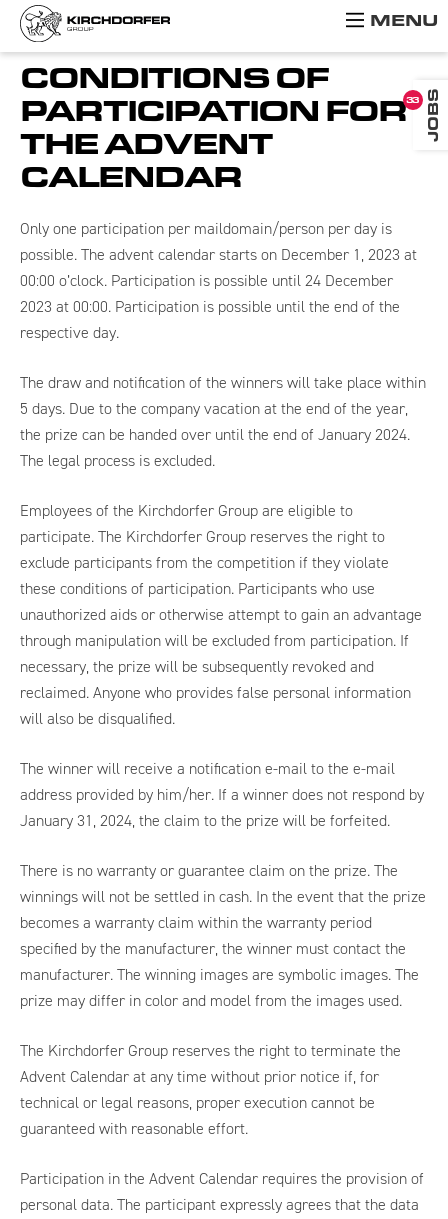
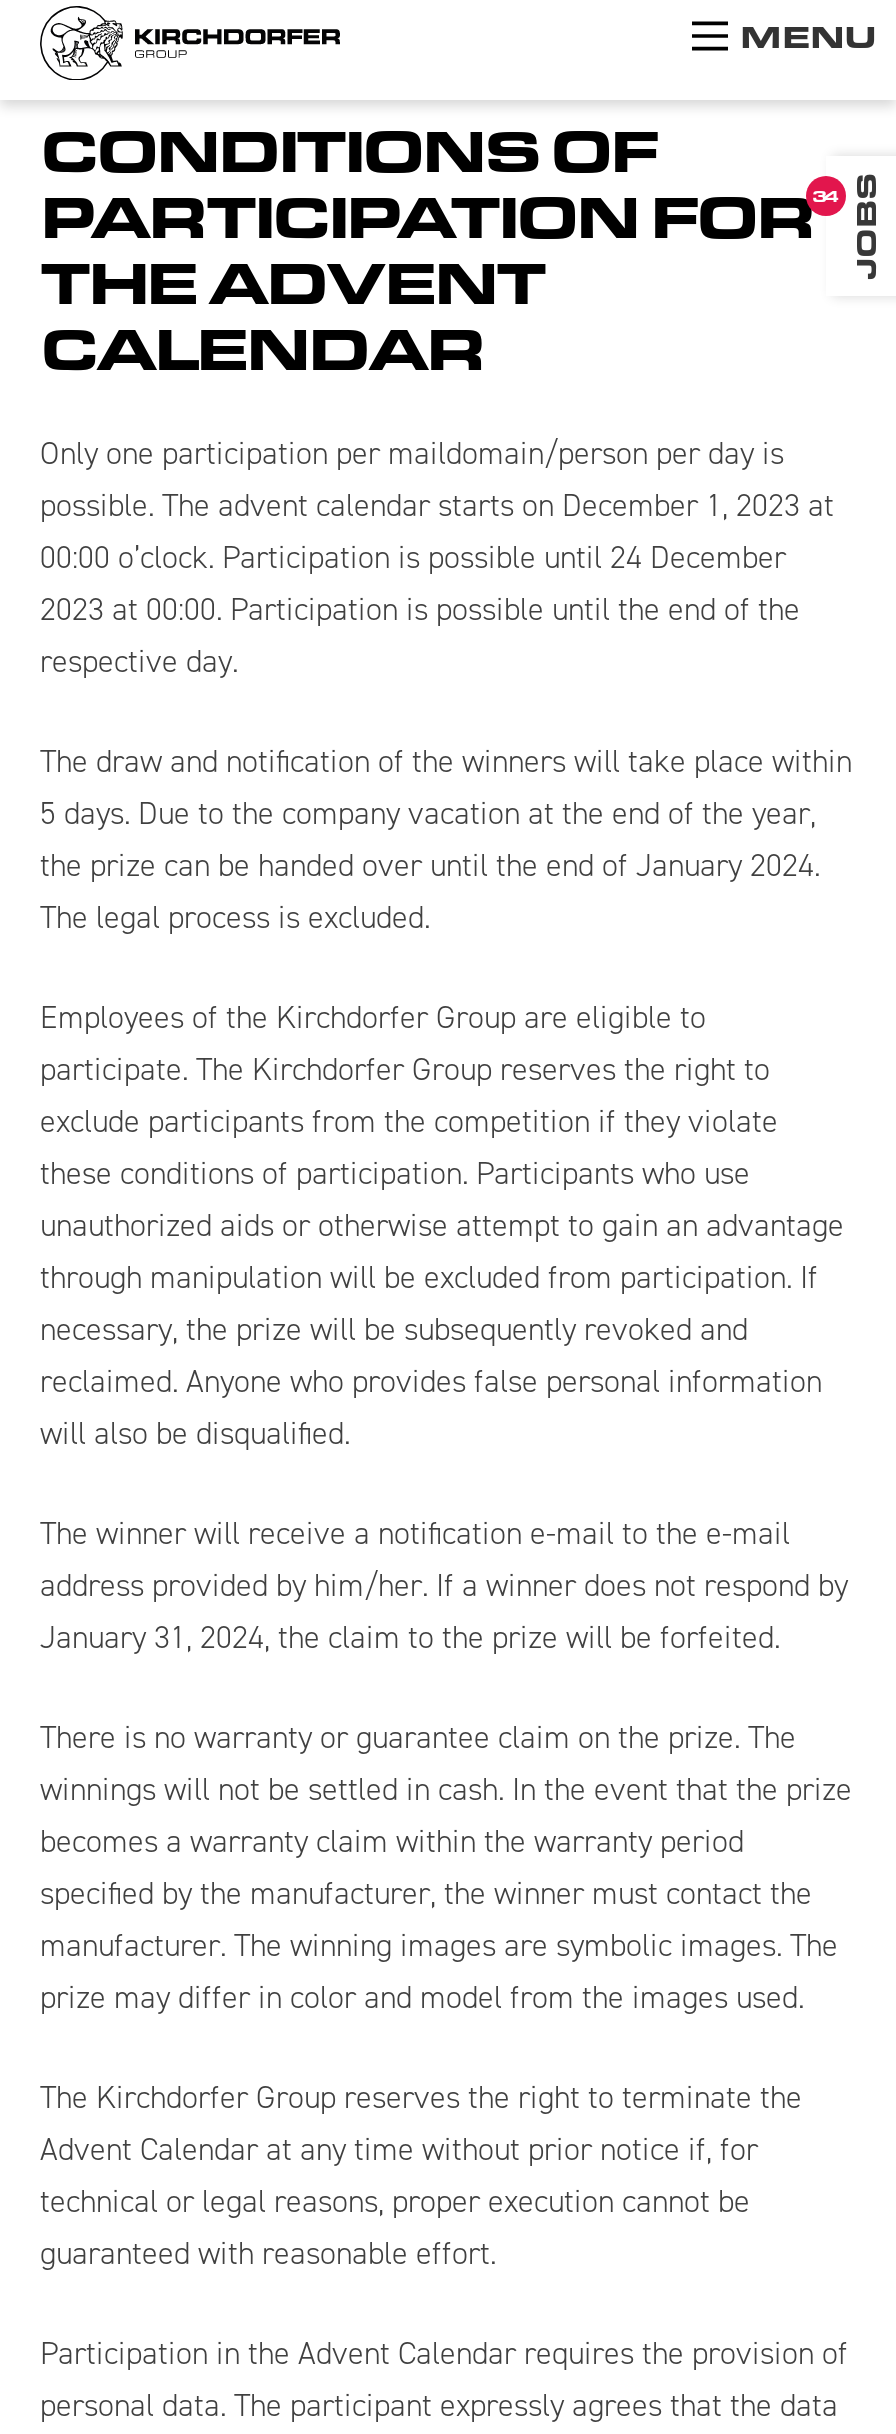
- 33
+ 34
